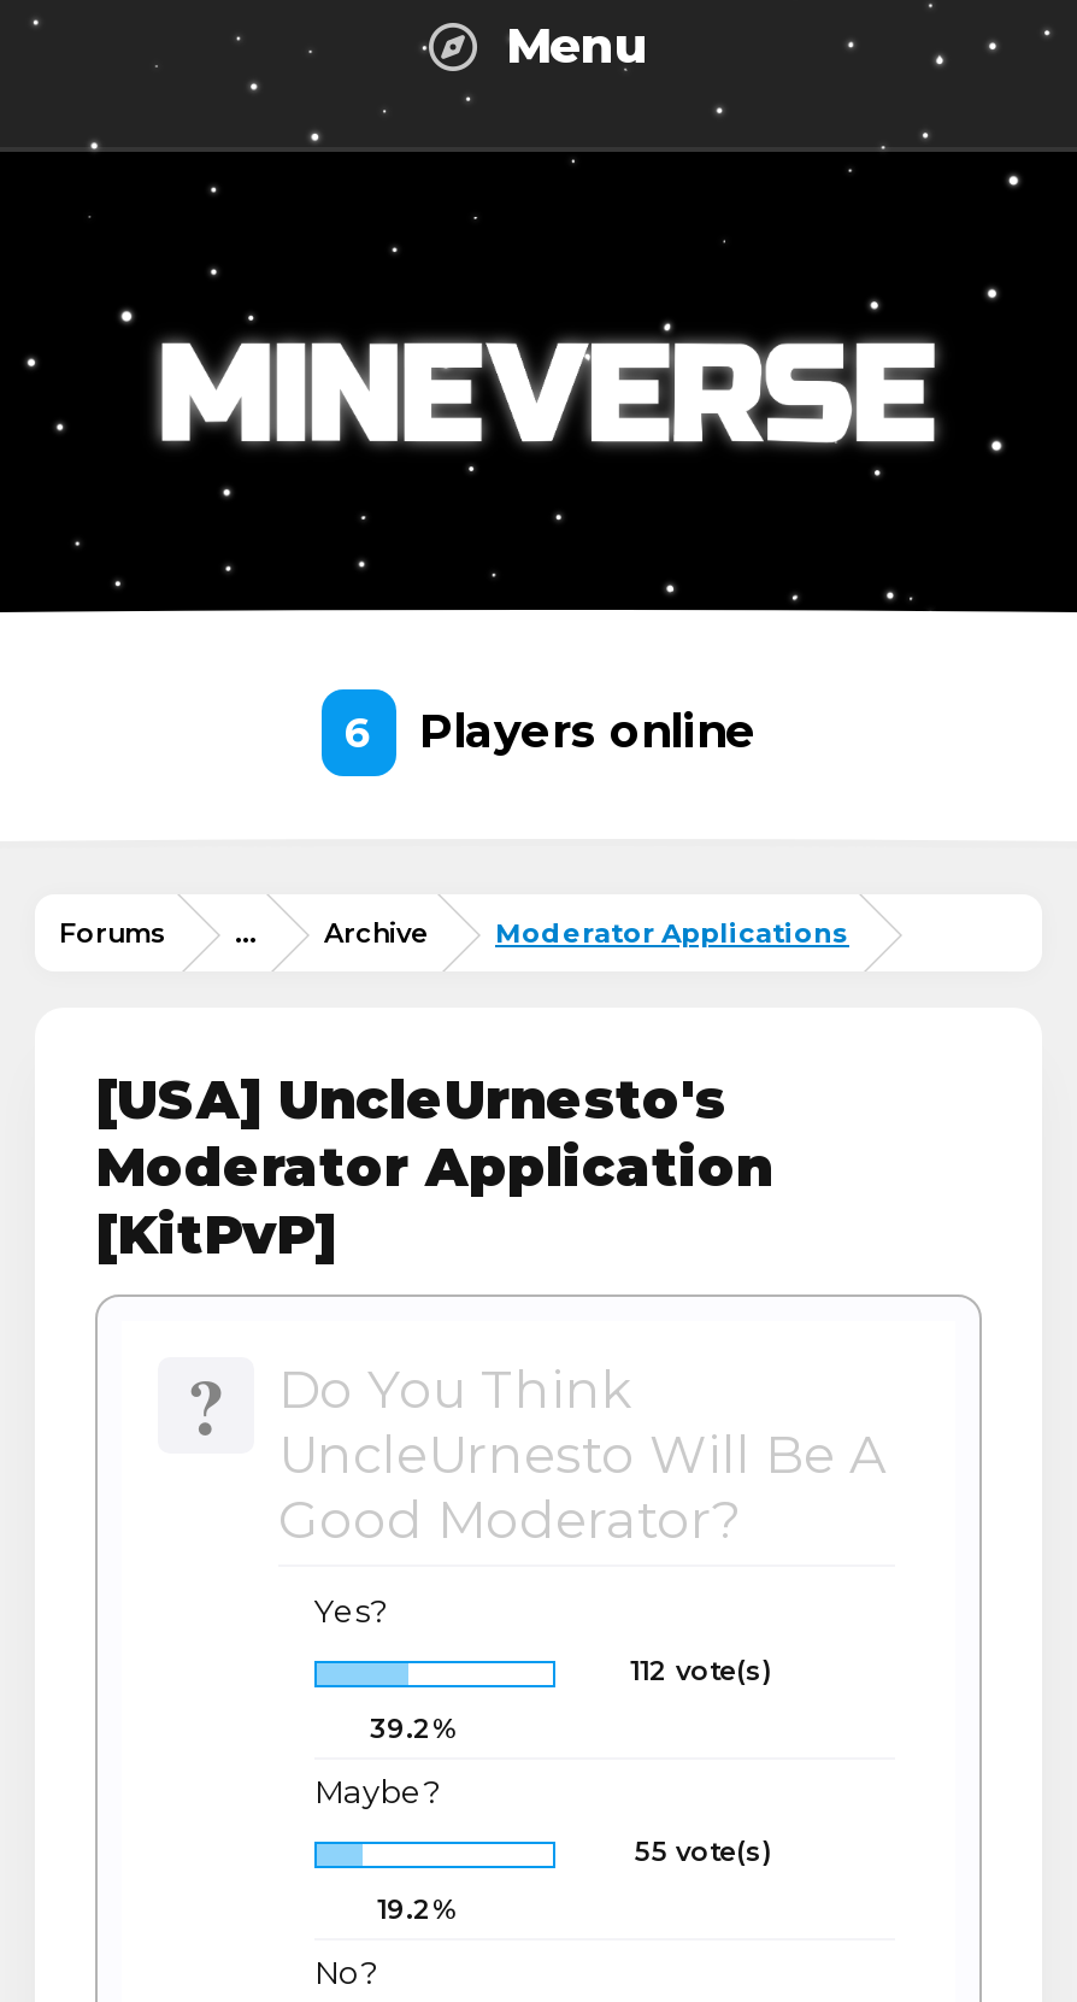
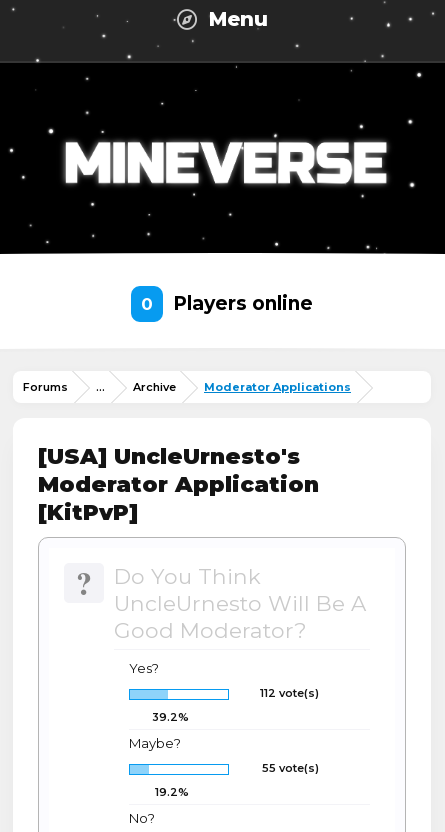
- 6 Players online
+ 0 Players online
